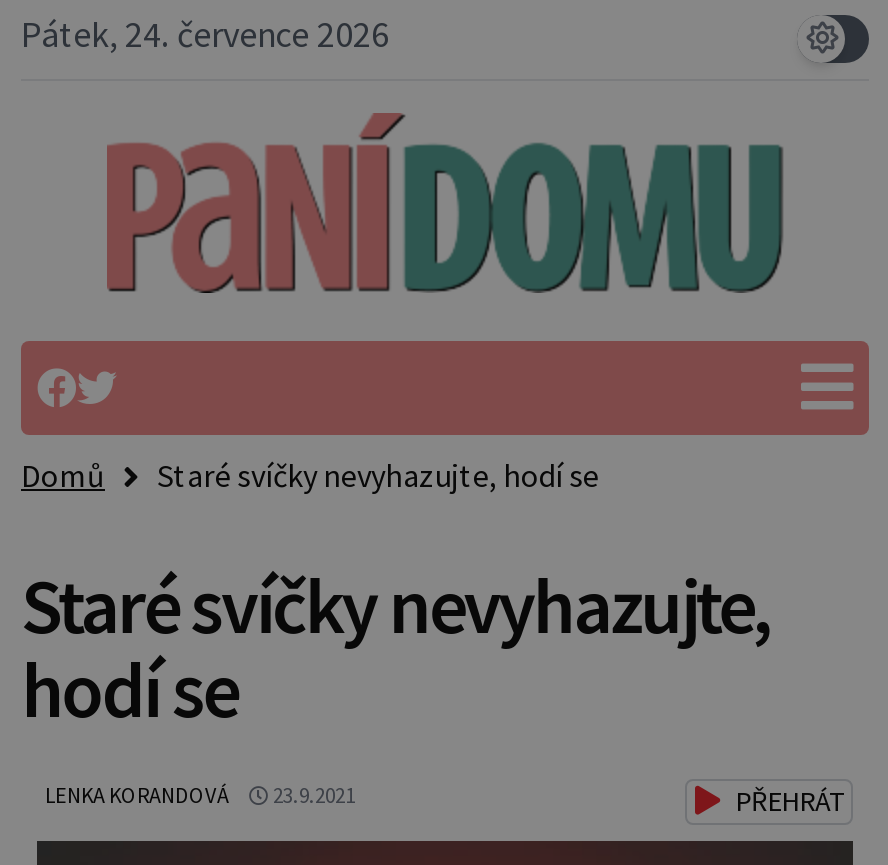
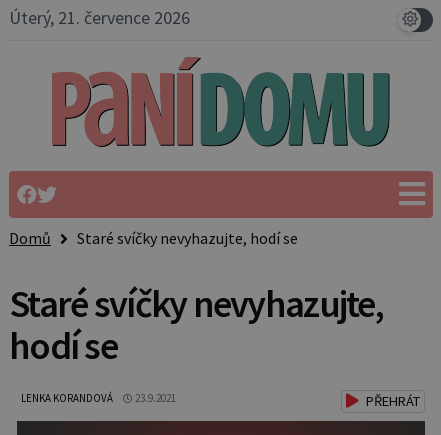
- Pátek, 24. července 2026
+ Úterý, 21. července 2026
